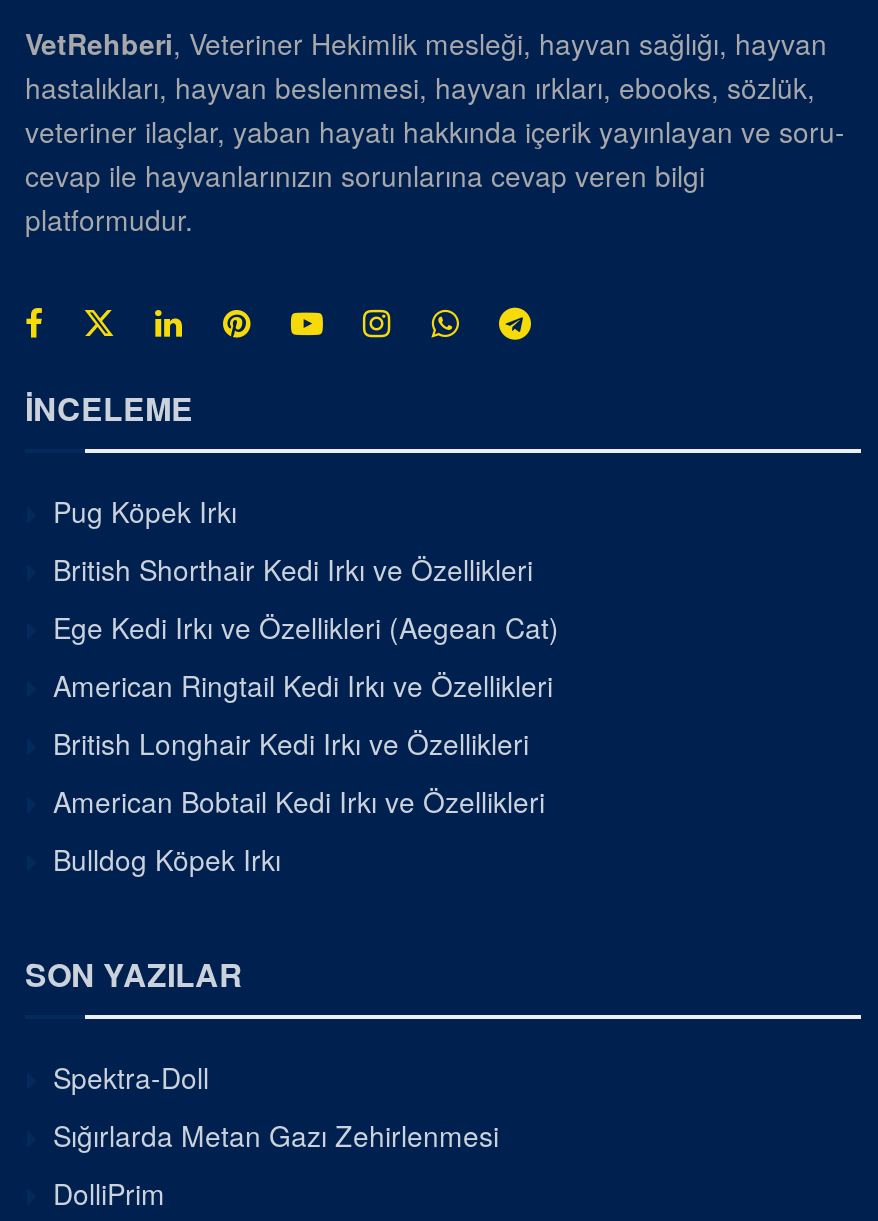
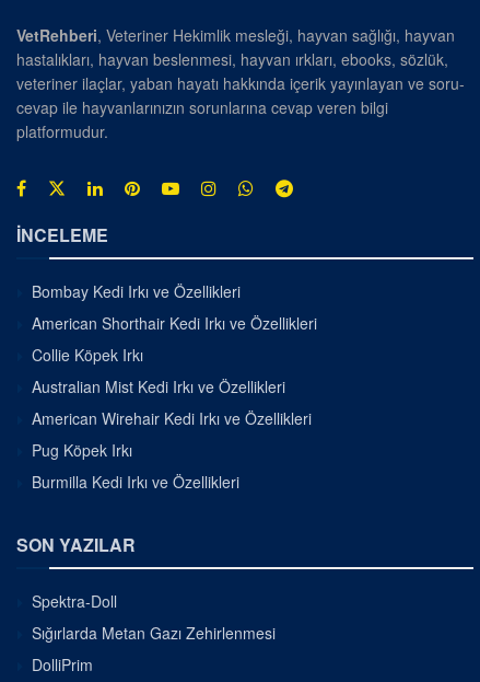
+ Bombay Kedi Irkı ve Özellikleri
+ American Shorthair Kedi Irkı ve Özellikleri
+ Collie Köpek Irkı
+ Australian Mist Kedi Irkı ve Özellikleri
+ American Wirehair Kedi Irkı ve Özellikleri

moved down: Pug Köpek Irkı

- British Shorthair Kedi Irkı ve Özellikleri
- Ege Kedi Irkı ve Özellikleri (Aegean Cat)
- American Ringtail Kedi Irkı ve Özellikleri
- British Longhair Kedi Irkı ve Özellikleri
- American Bobtail Kedi Irkı ve Özellikleri
- Bulldog Köpek Irkı
+ Burmilla Kedi Irkı ve Özellikleri
